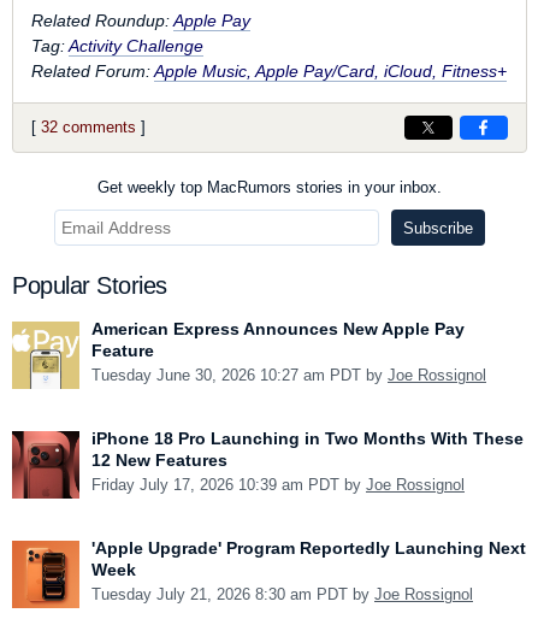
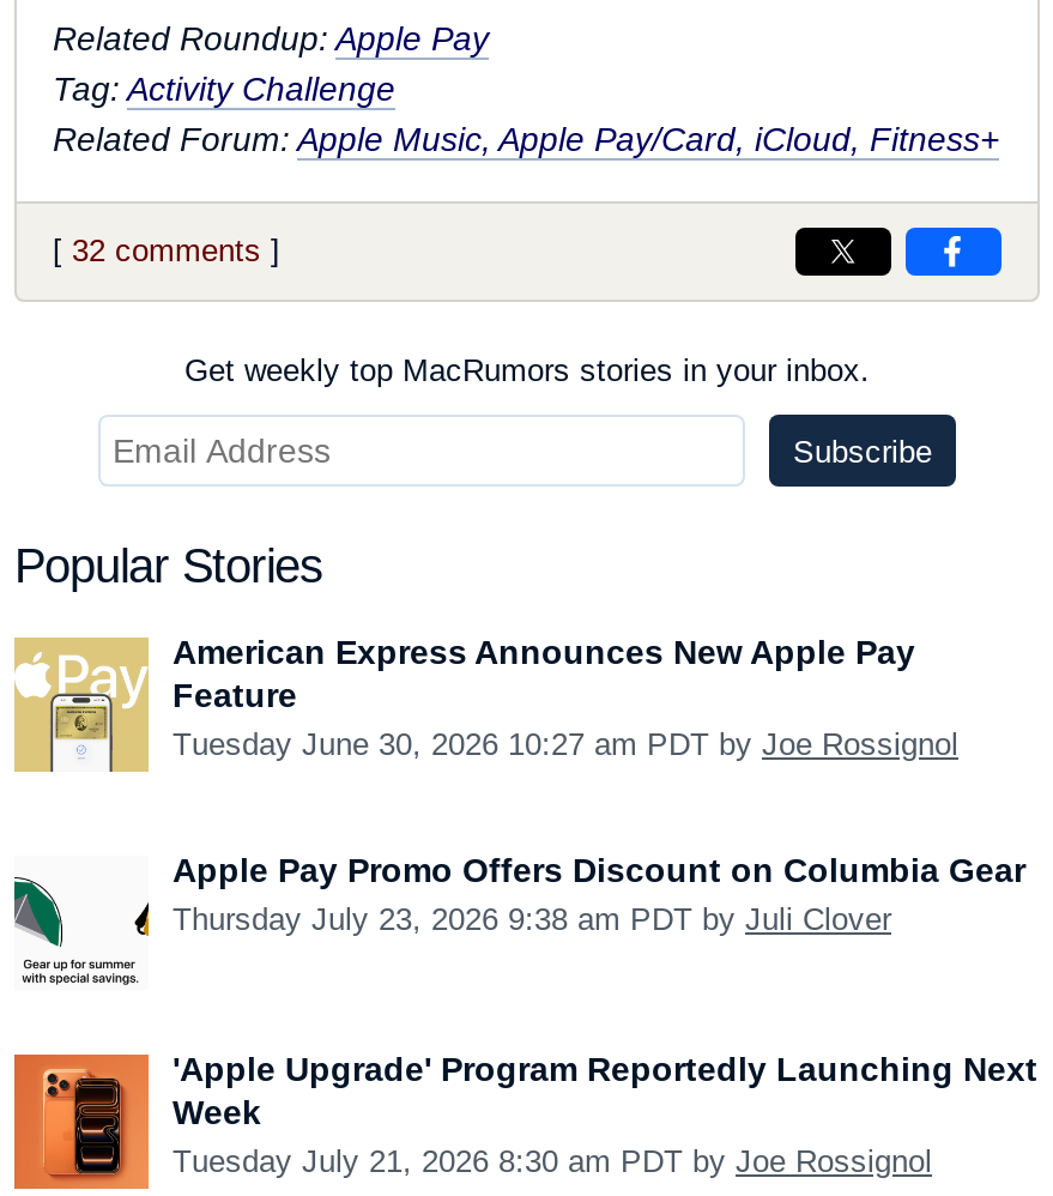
- [image]
- iPhone 18 Pro Launching in Two Months With These
- 12 New Features
- Friday July 17, 2026 10:39 am PDT by Joe Rossignol
+ [image]
+ Apple Pay Promo Offers Discount on Columbia Gear
+ Thursday July 23, 2026 9:38 am PDT by Juli Clover
